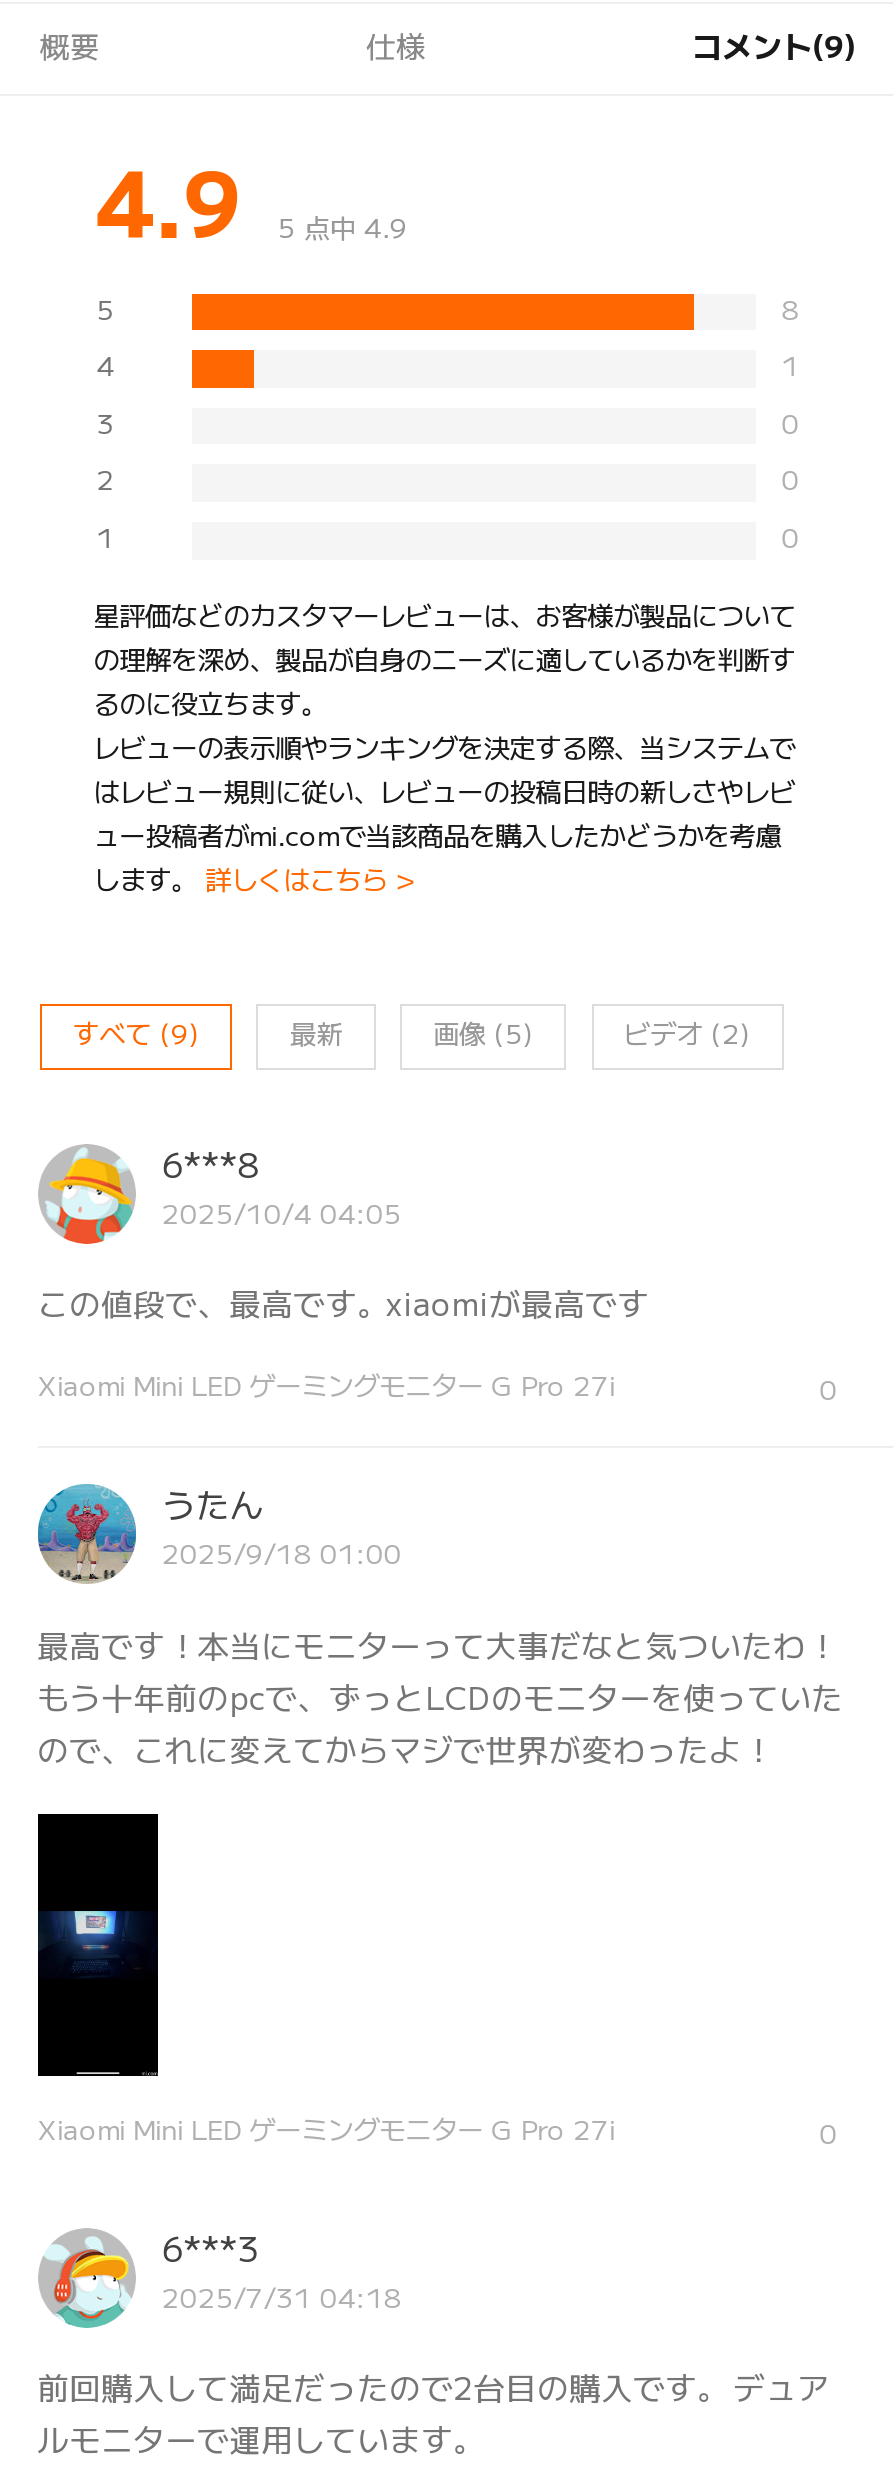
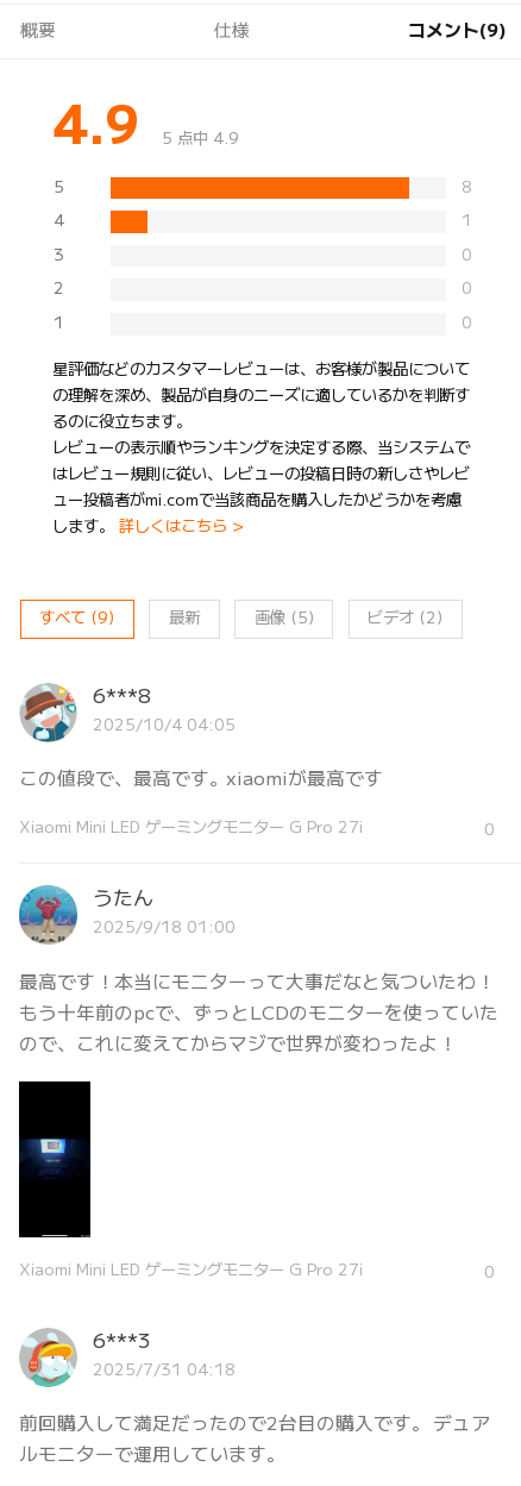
- [image]
+ [image]
